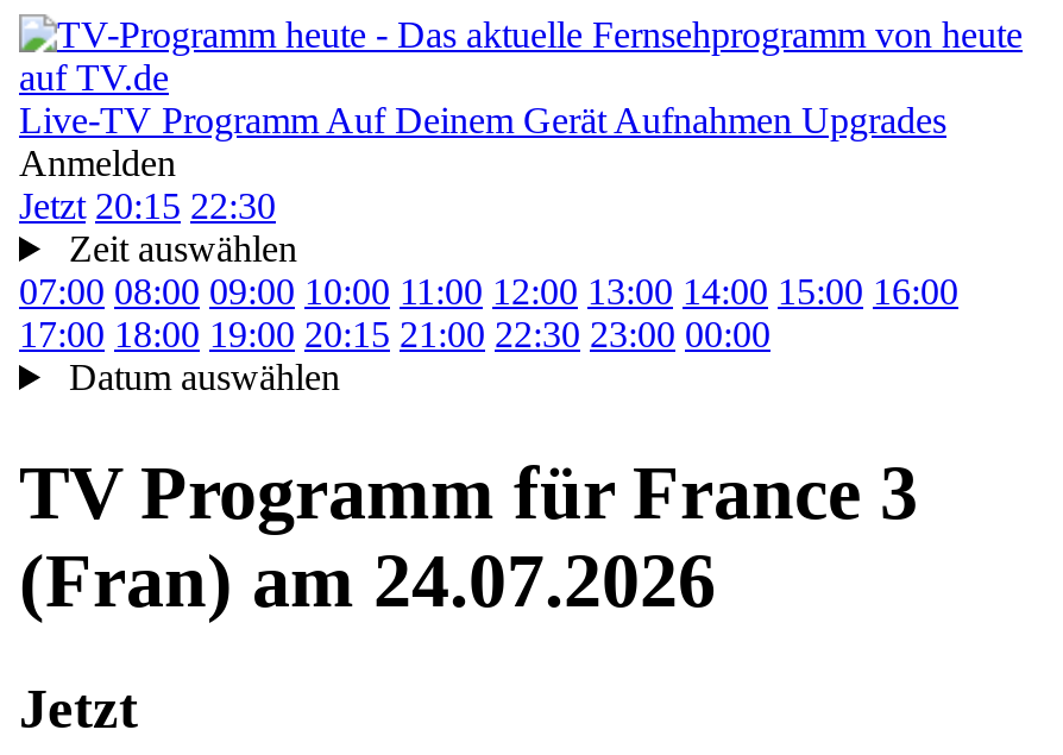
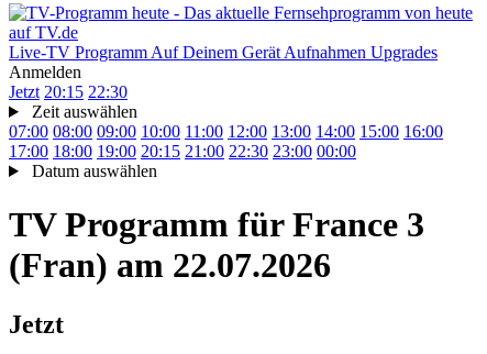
- (Fran) am 24.07.2026
+ (Fran) am 22.07.2026
